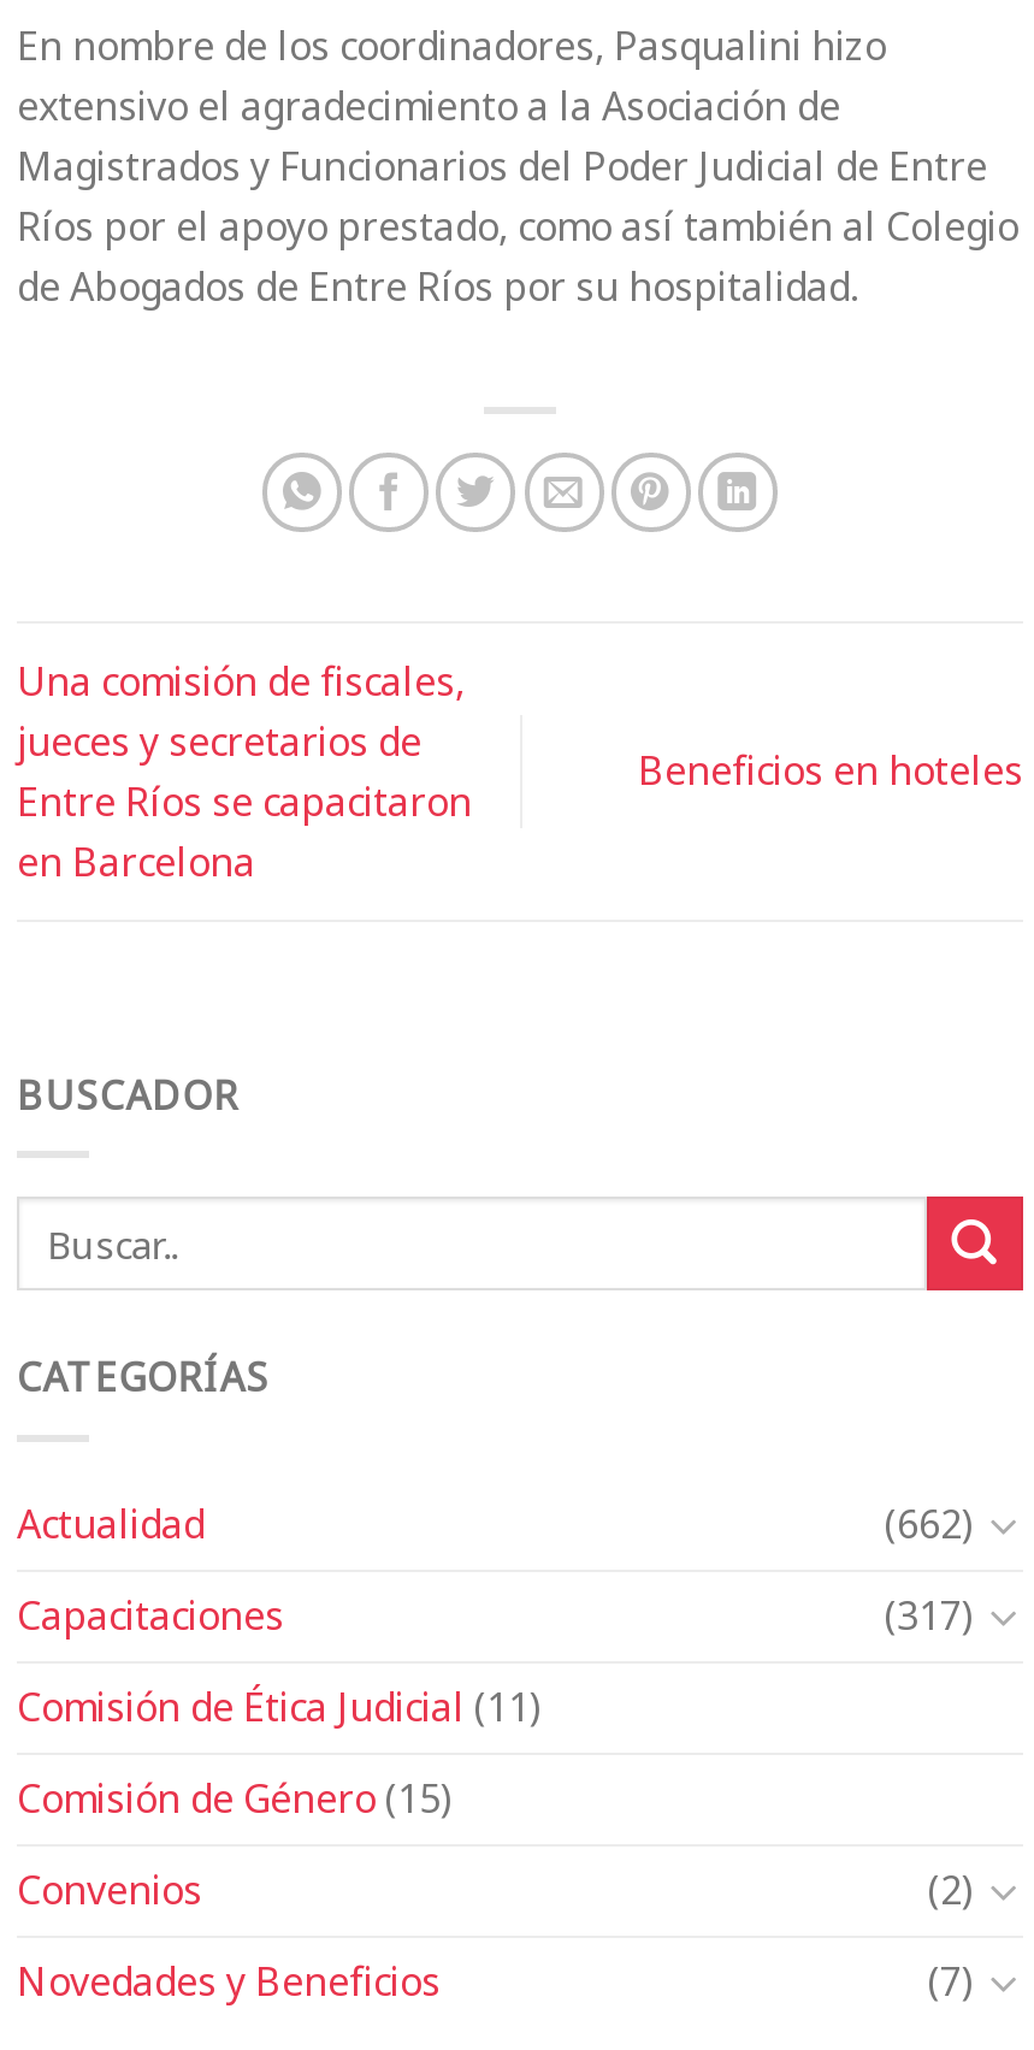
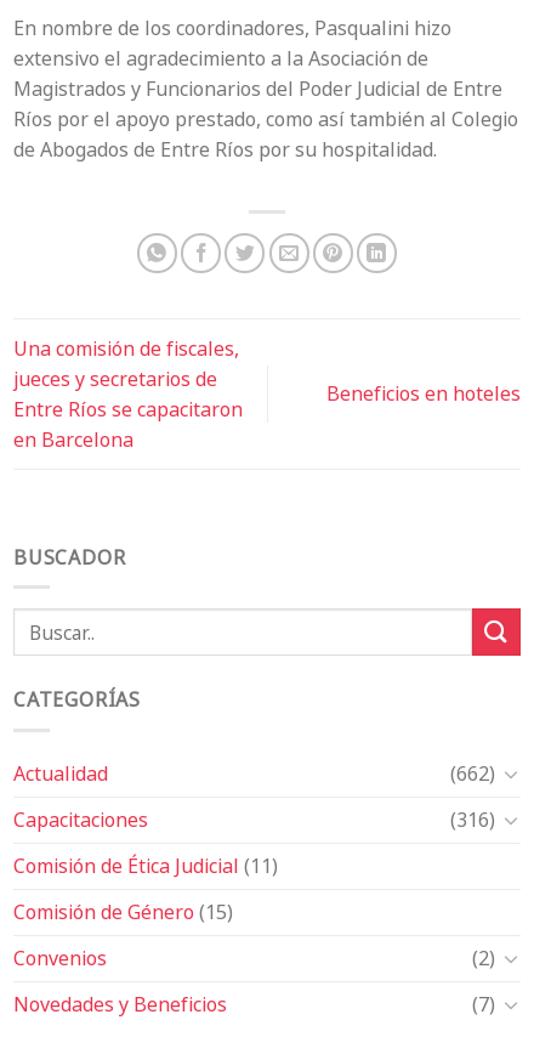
- (317)
+ (316)
